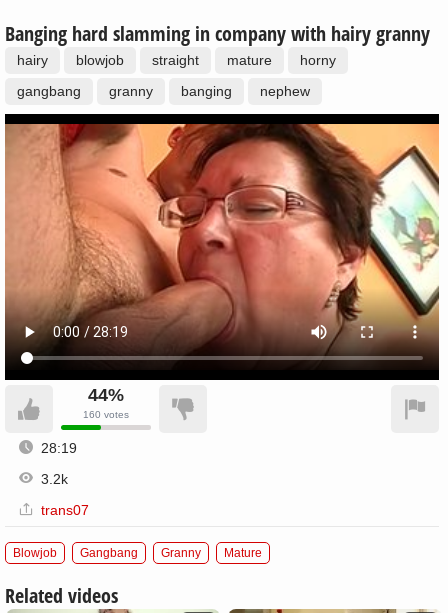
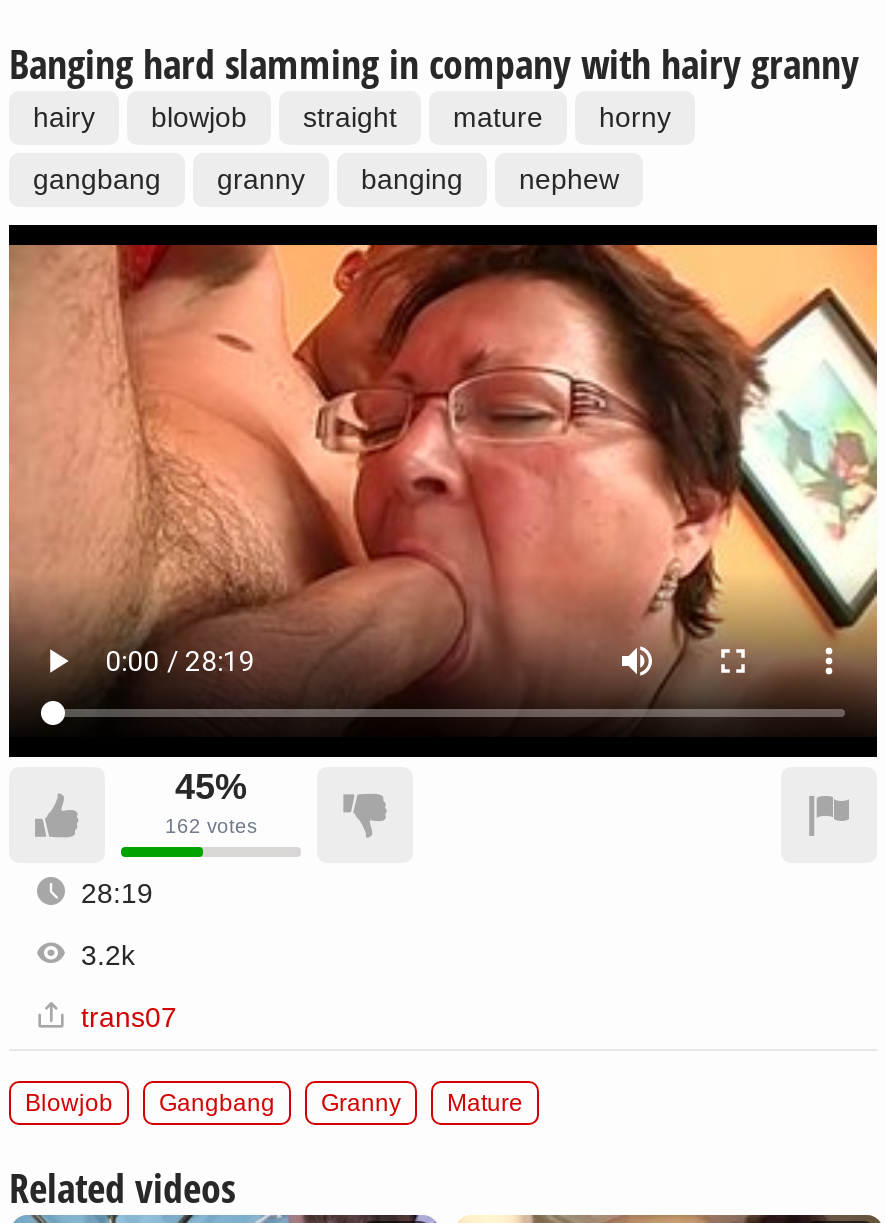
- 44%
+ 45%

- 160 votes
+ 162 votes
